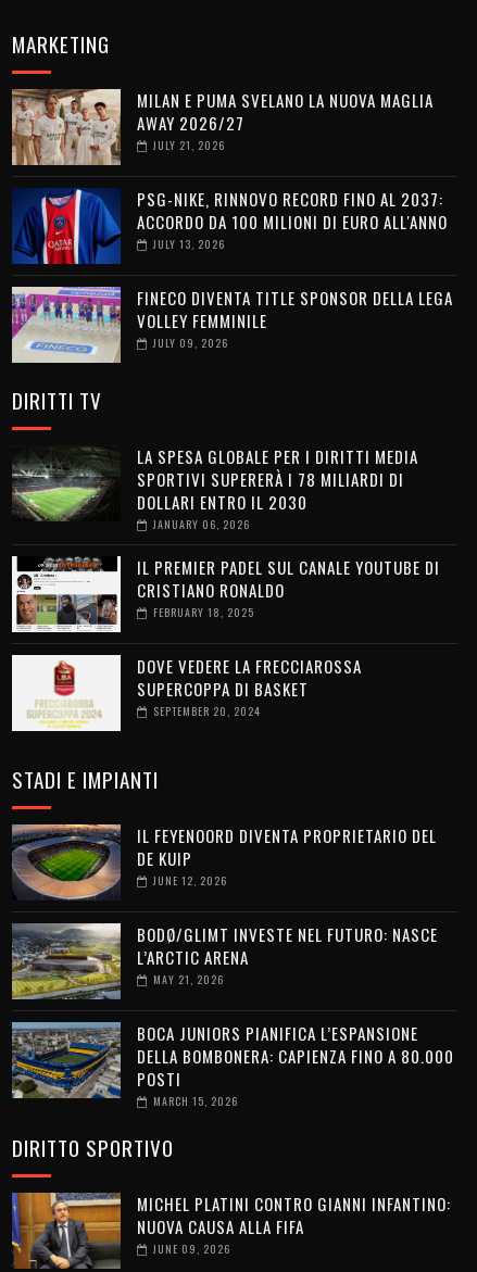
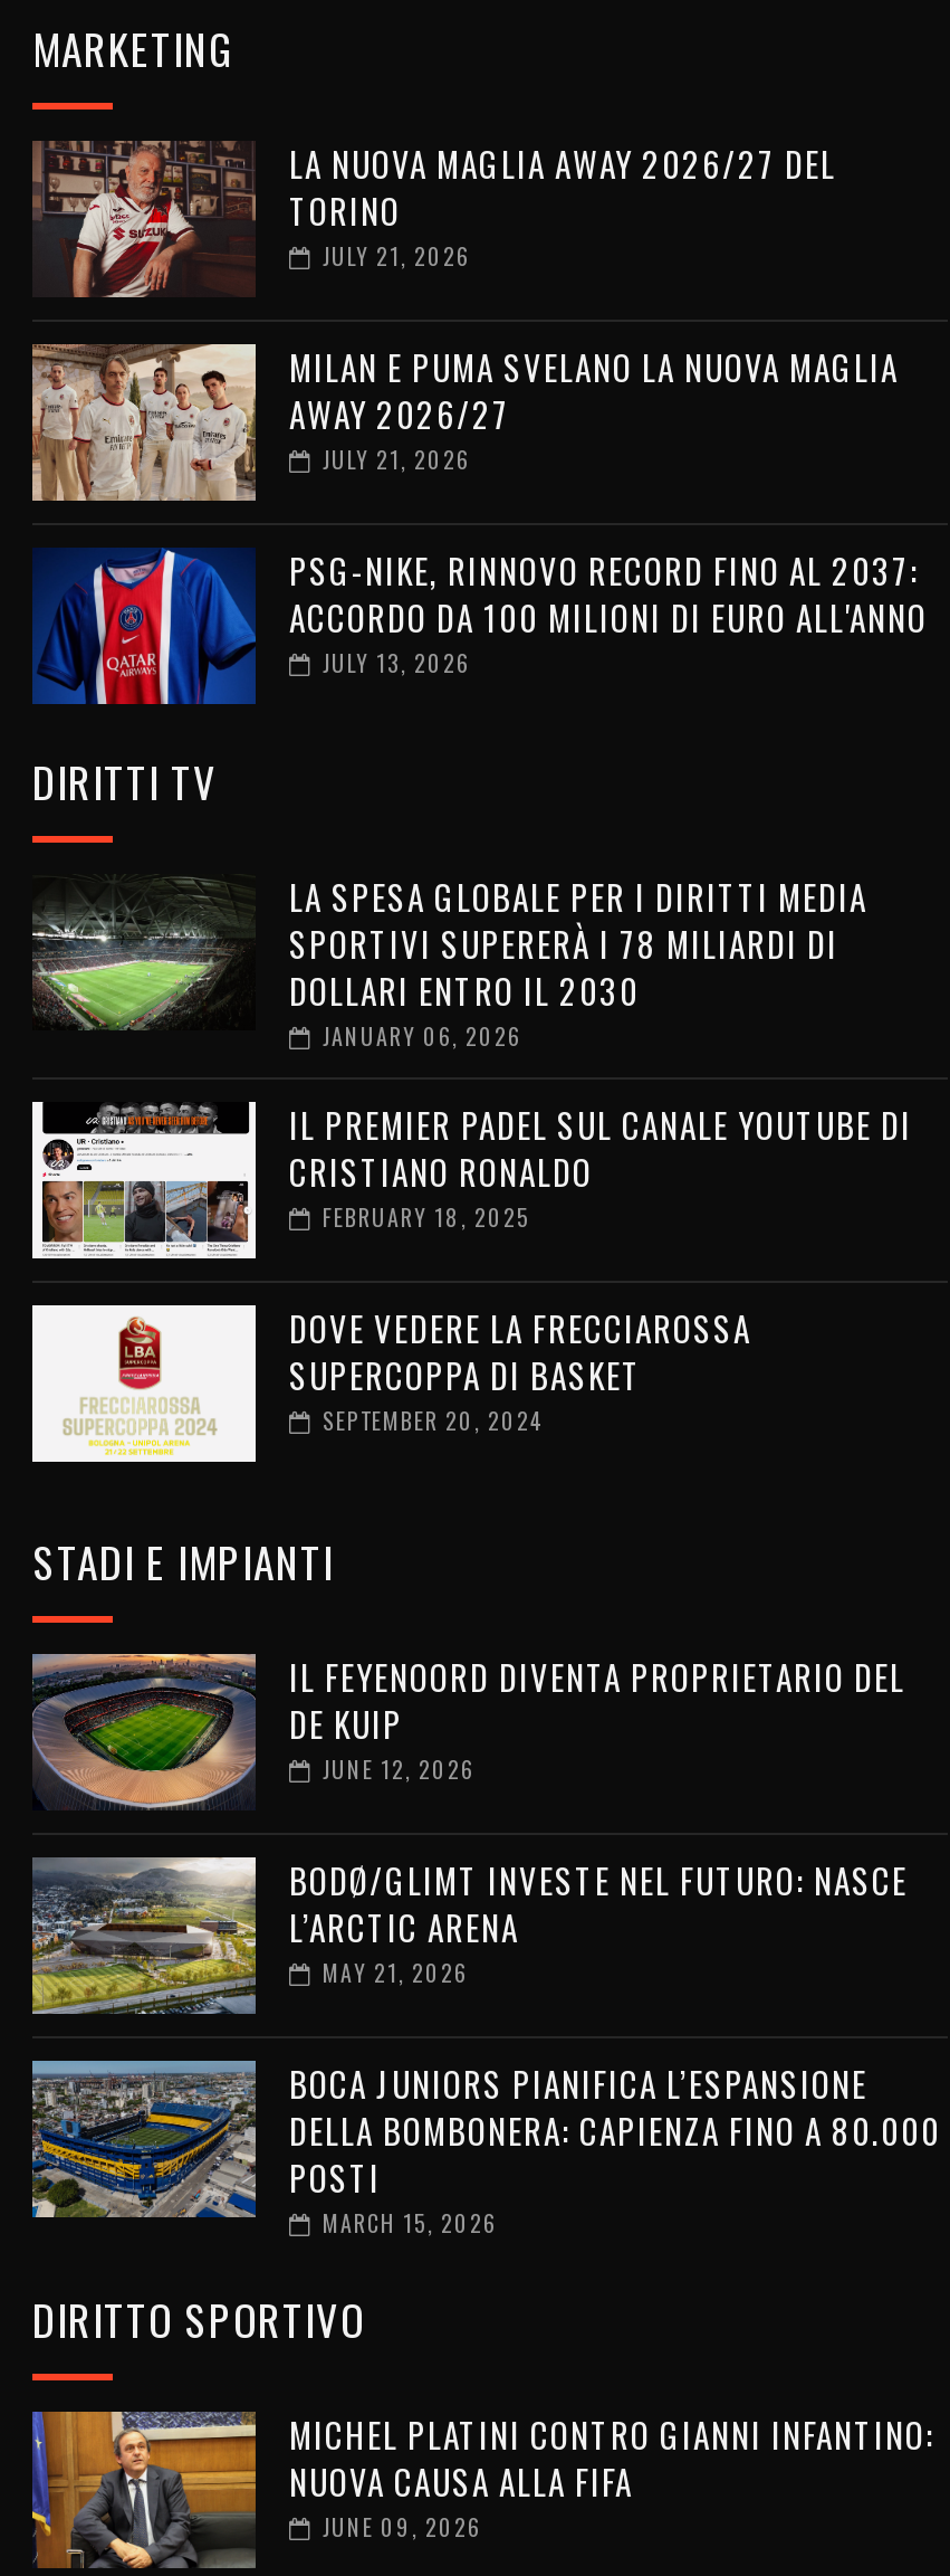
+ [image]
+ LA NUOVA MAGLIA AWAY 2026/27 DEL
+ TORINO
+ JULY 21, 2026

moved down: [image] | MILAN E PUMA SVELANO LA NUOVA MAGLIA | AWAY 2026/27 | JULY 21, 2026 | PSG-NIKE, RINNOVO RECORD FINO AL 2037: | ACCORDO DA 100 MILIONI DI EURO ALL'ANNO | JULY 13, 2026

- [image]
- FINECO DIVENTA TITLE SPONSOR DELLA LEGA
- VOLLEY FEMMINILE
- JULY 09, 2026
